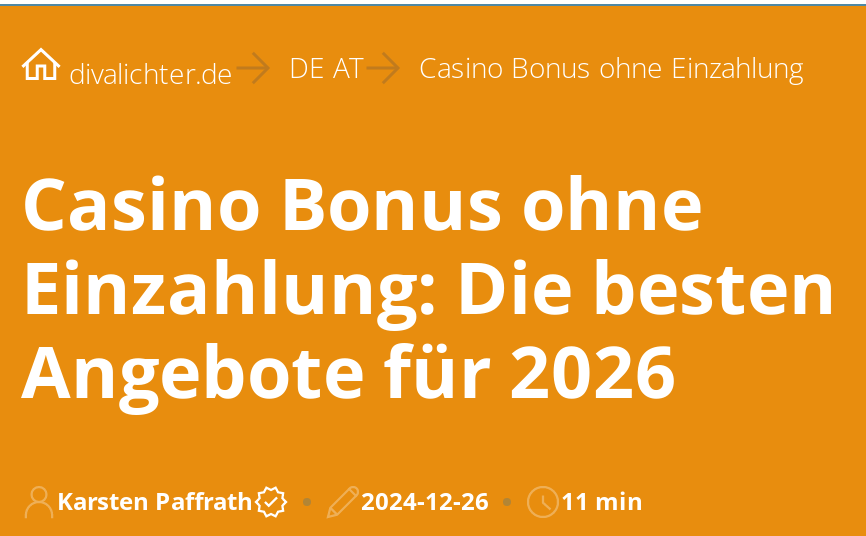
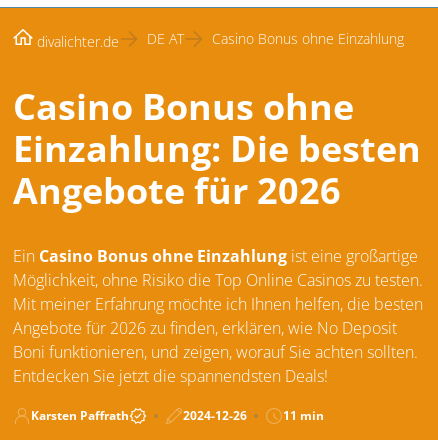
+ Ein Casino Bonus ohne Einzahlung ist eine großartige
+ Möglichkeit, ohne Risiko die Top Online Casinos zu testen.
+ Mit meiner Erfahrung möchte ich Ihnen helfen, die besten
+ Angebote für 2026 zu finden, erklären, wie No Deposit
+ Boni funktionieren, und zeigen, worauf Sie achten sollten.
+ Entdecken Sie jetzt die spannendsten Deals!
